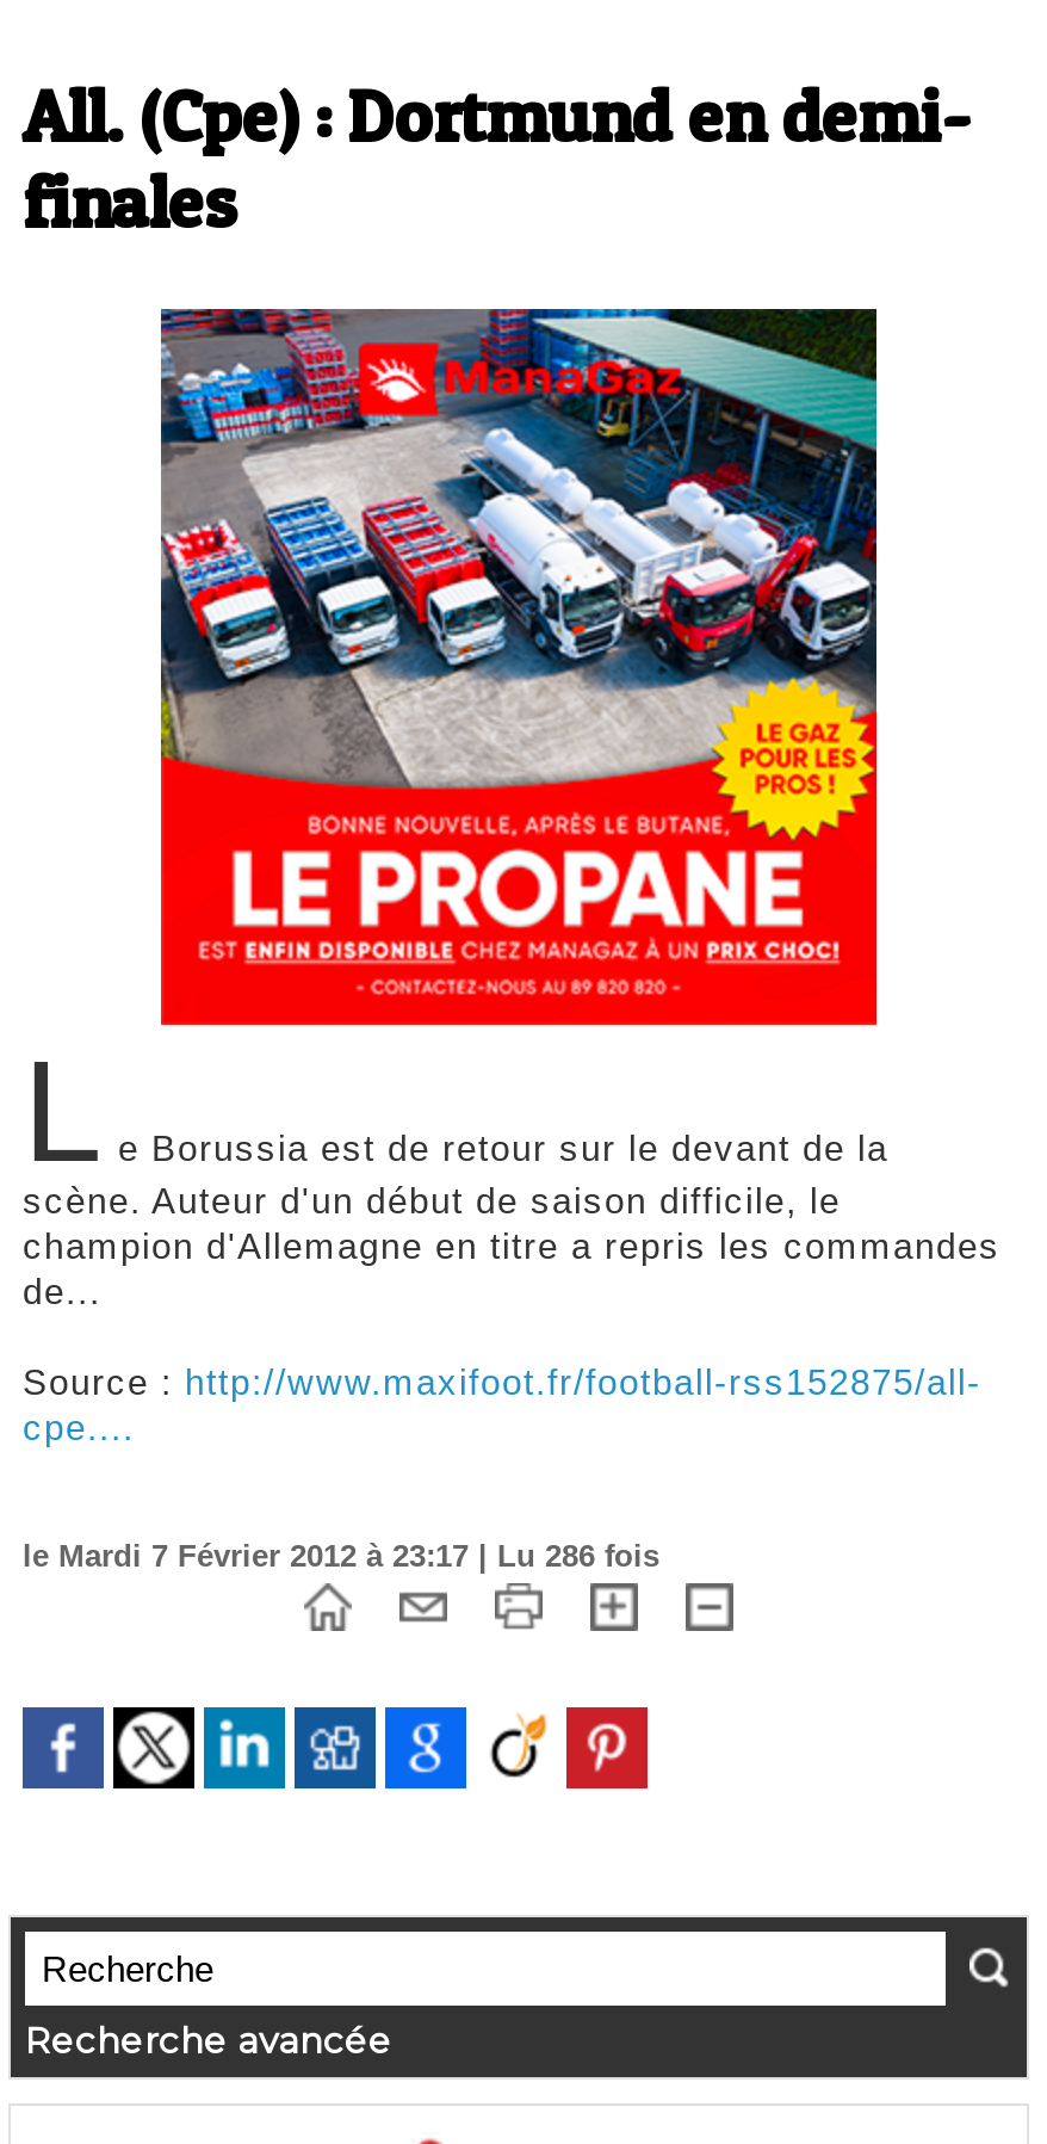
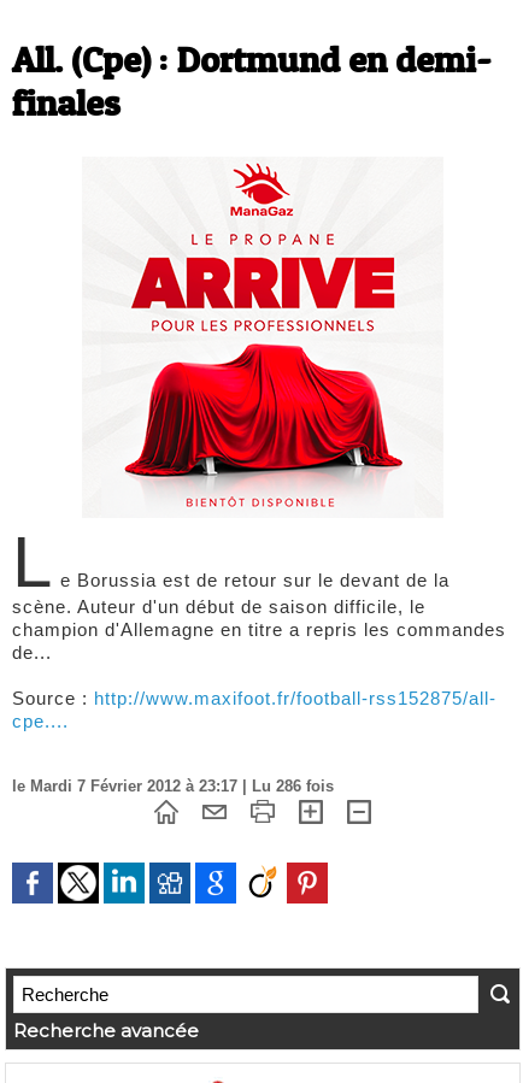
- [image]
+ [image]
